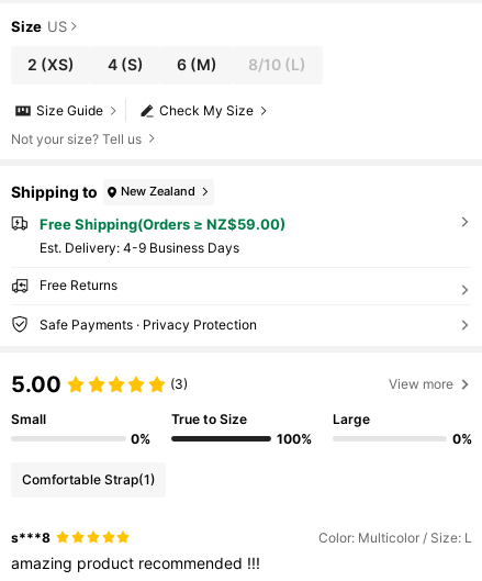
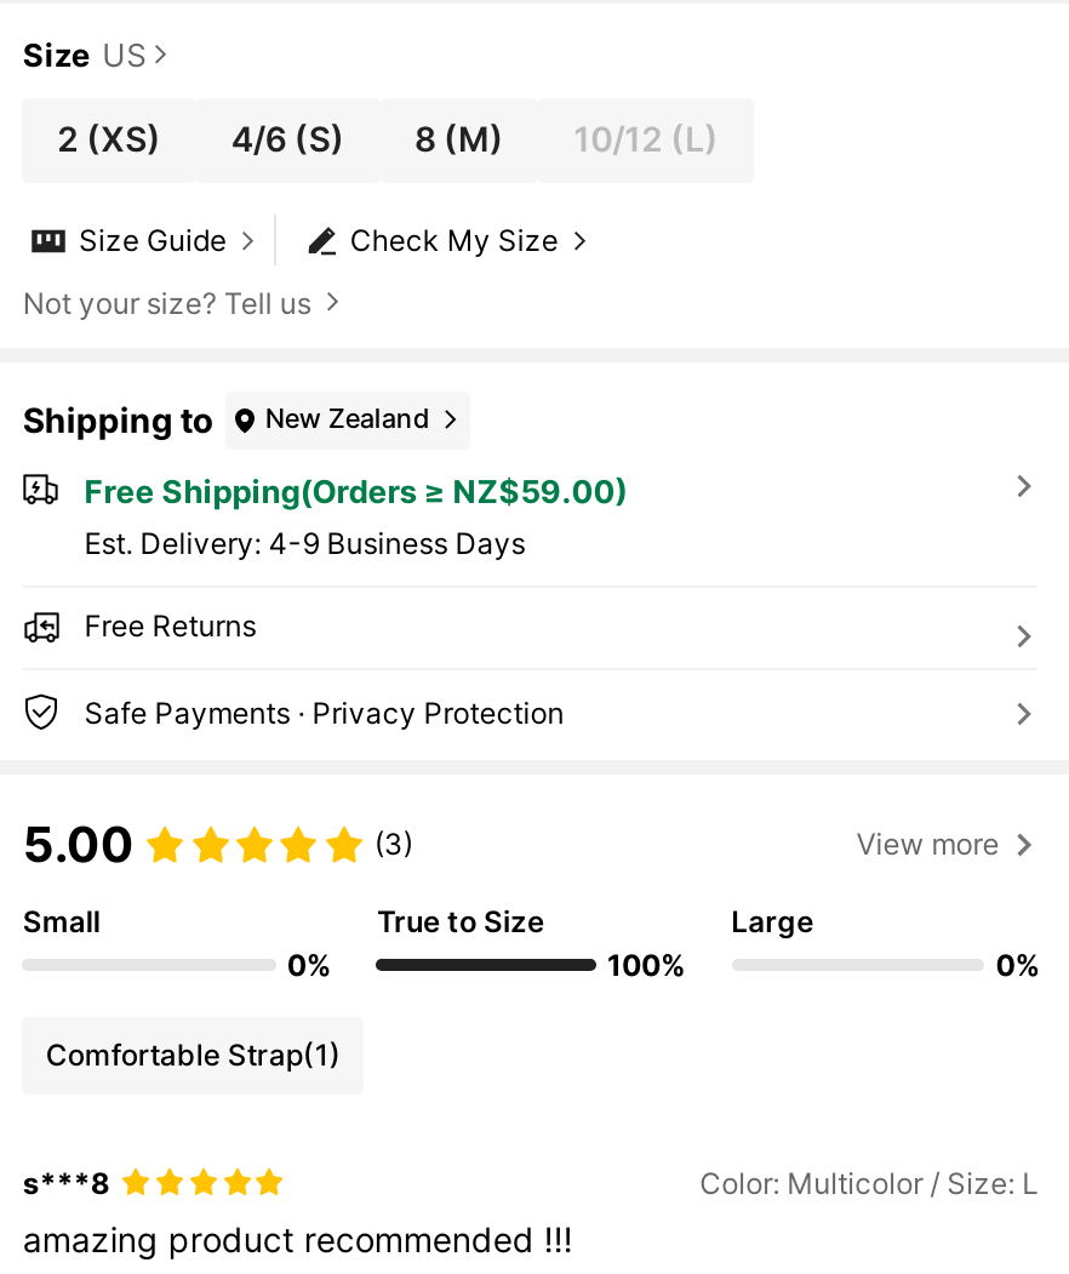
- 4 (S)
+ 4/6 (S)

- 6 (M)
+ 8 (M)

- 8/10 (L)
+ 10/12 (L)
